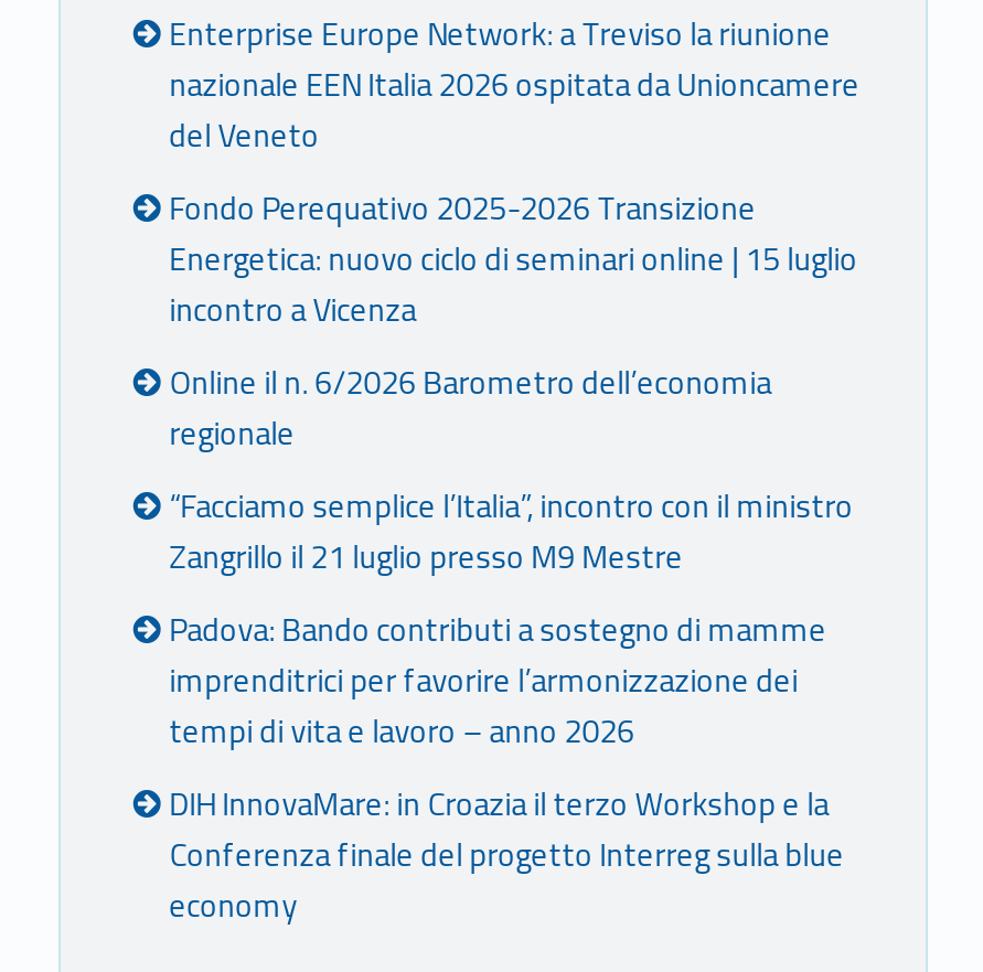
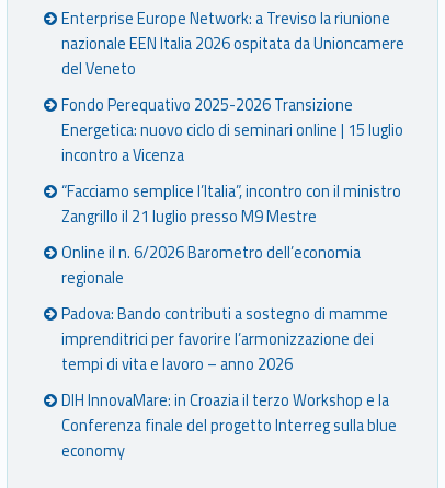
moved down: Online il n. 6/2026 Barometro dell’economia | regionale

moved up: “Facciamo semplice l’Italia”, incontro con il ministro | Zangrillo il 21 luglio presso M9 Mestre
